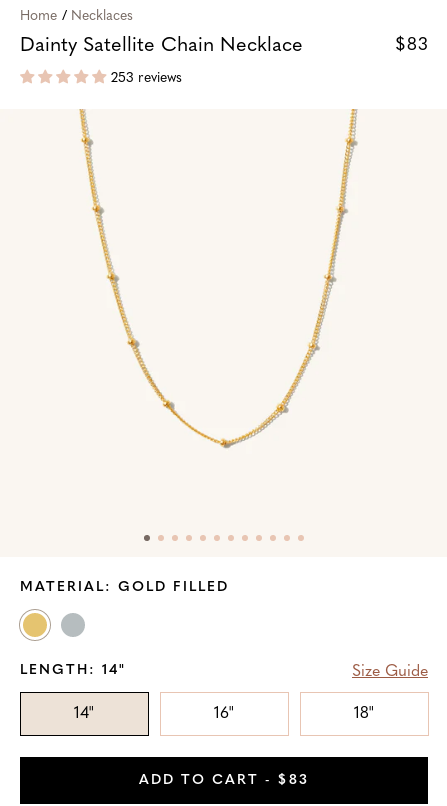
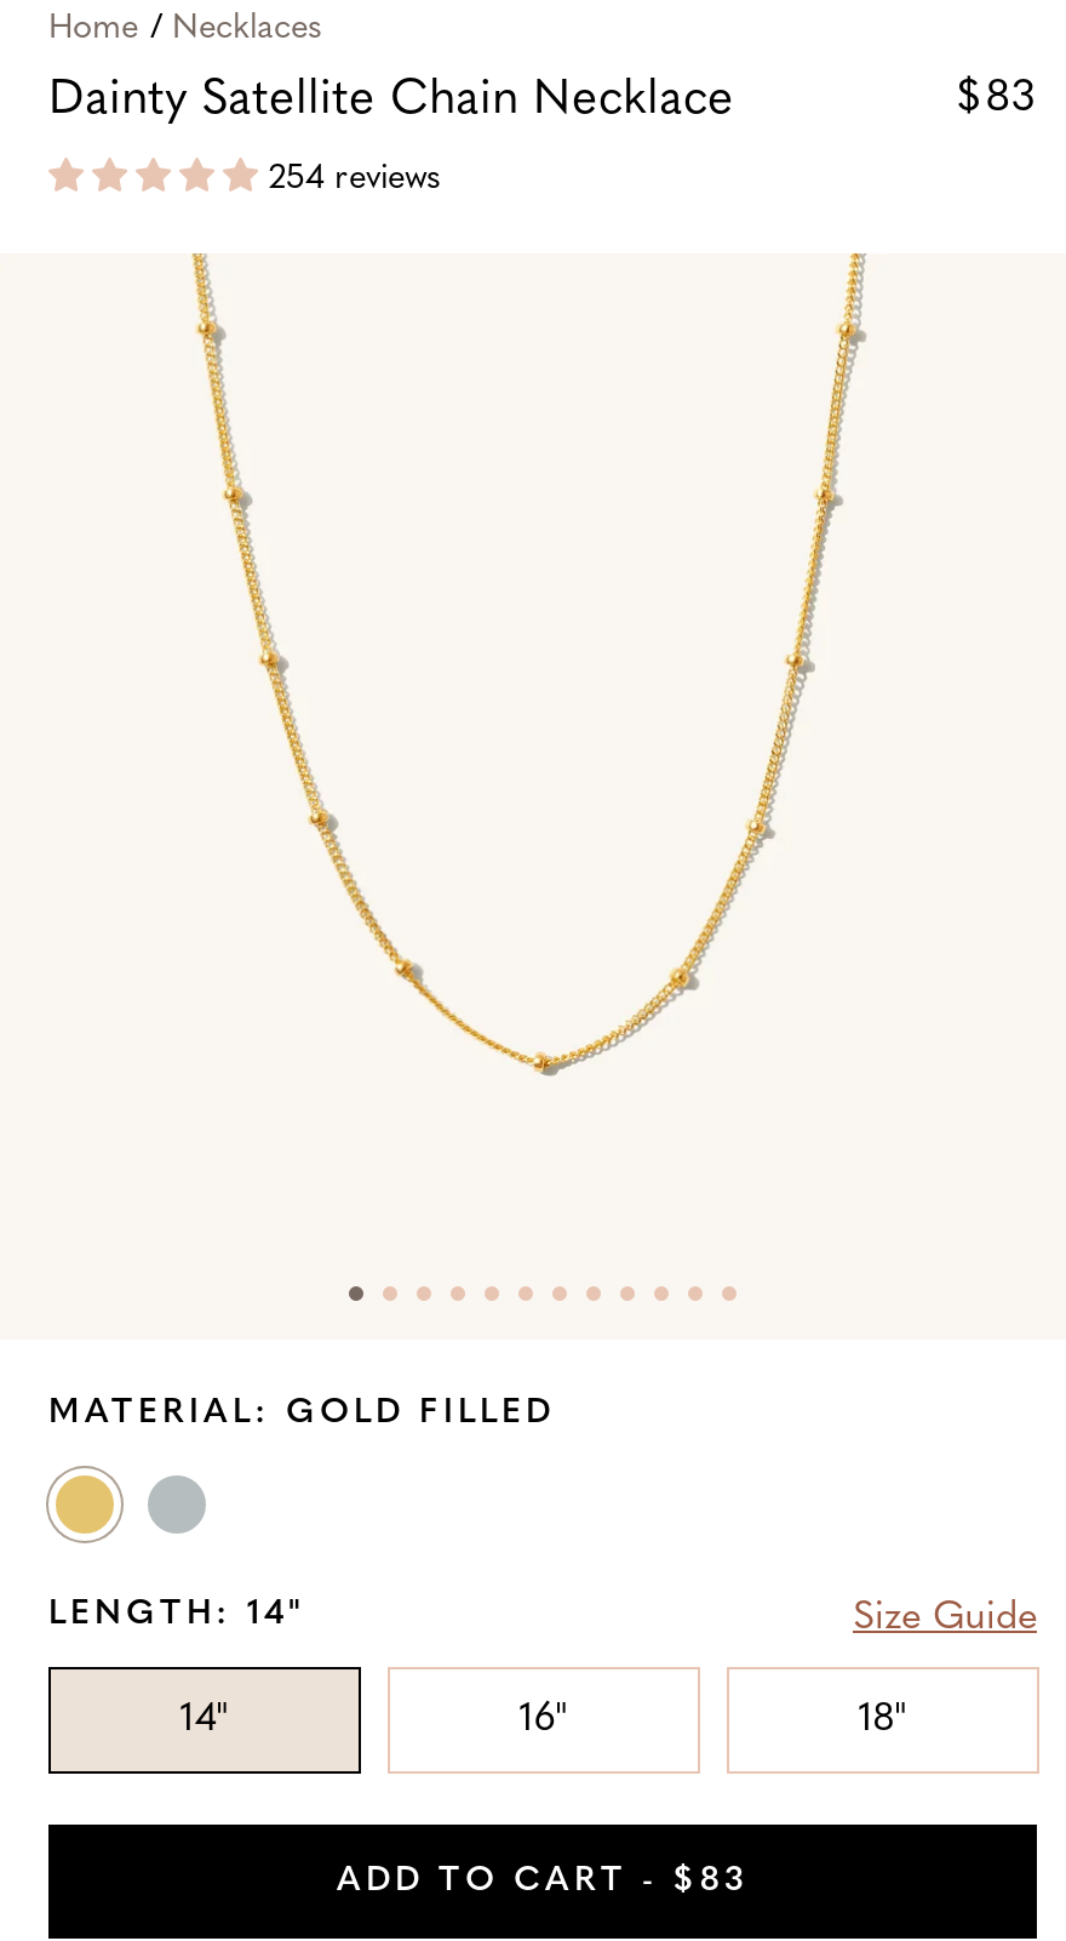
- 253 reviews
+ 254 reviews
